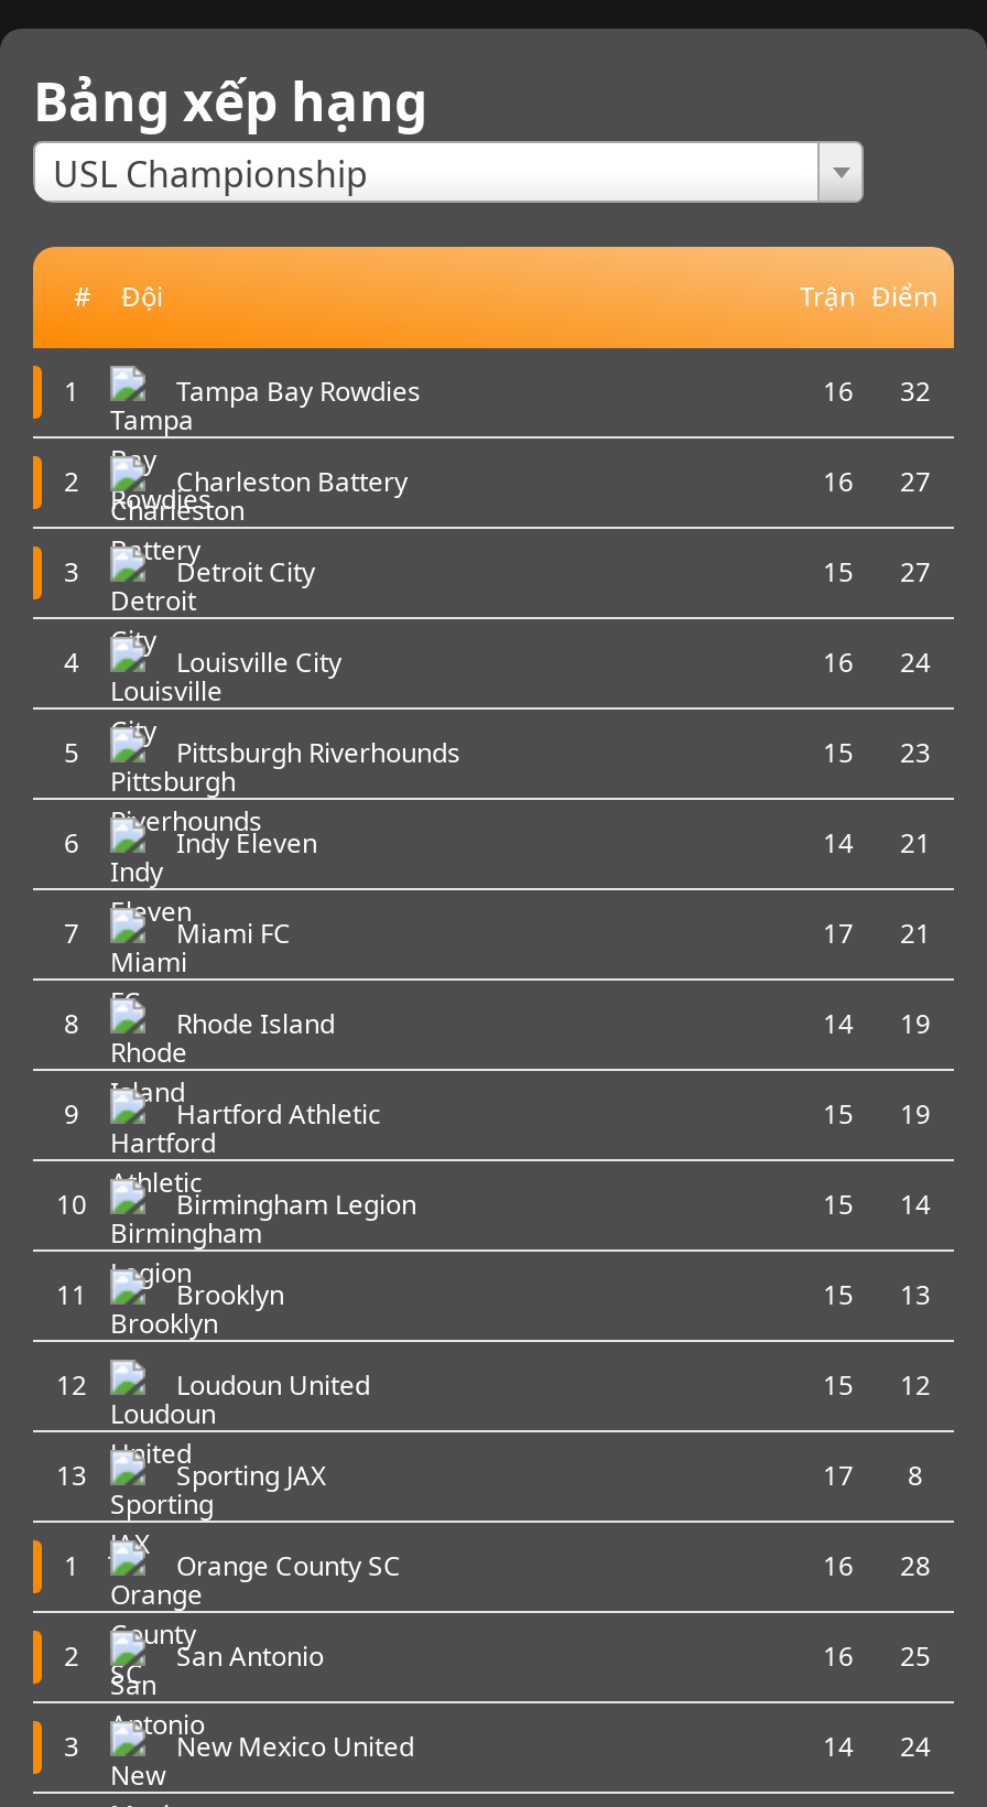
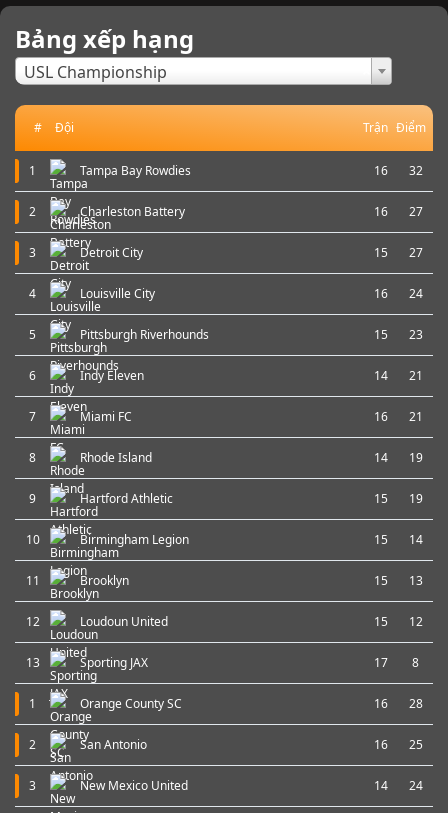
- 17 21
+ 16 21
